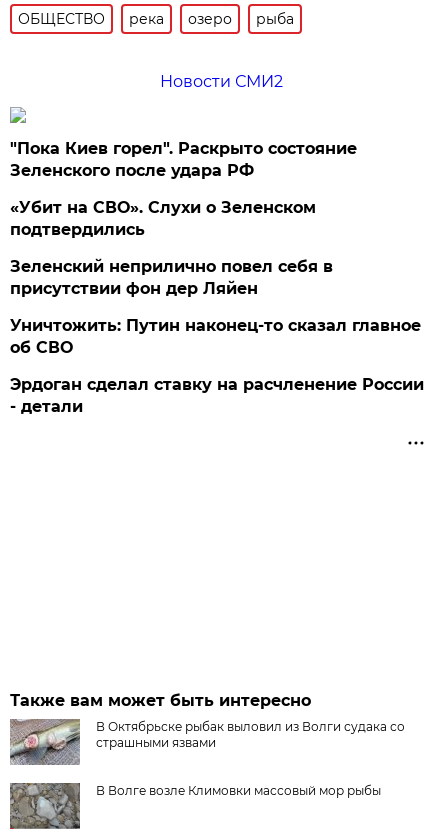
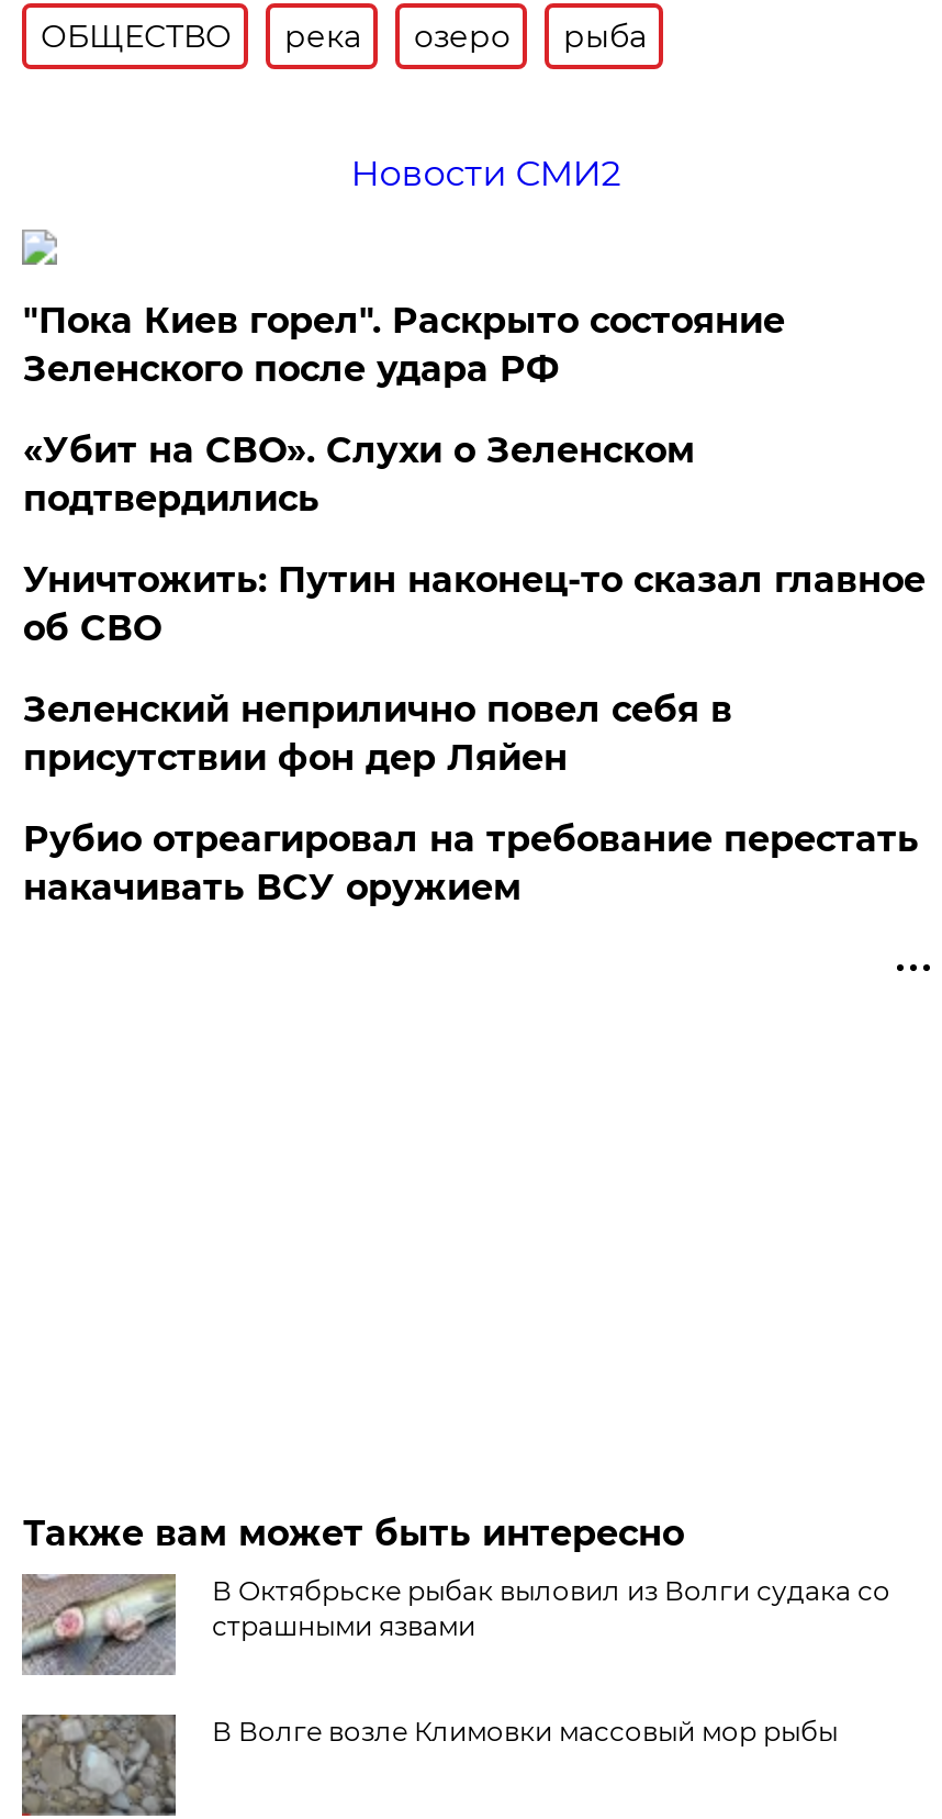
moved down: Зеленский неприлично повел cебя в | присутствии фон дер Ляйен

moved up: Уничтожить: Путин наконец-то сказал главное | об СВО

- Эрдоган сделал ставку на расчленение России
- - детали
+ Рубио отреагировал на требование перестать
+ накачивать ВСУ оружием
